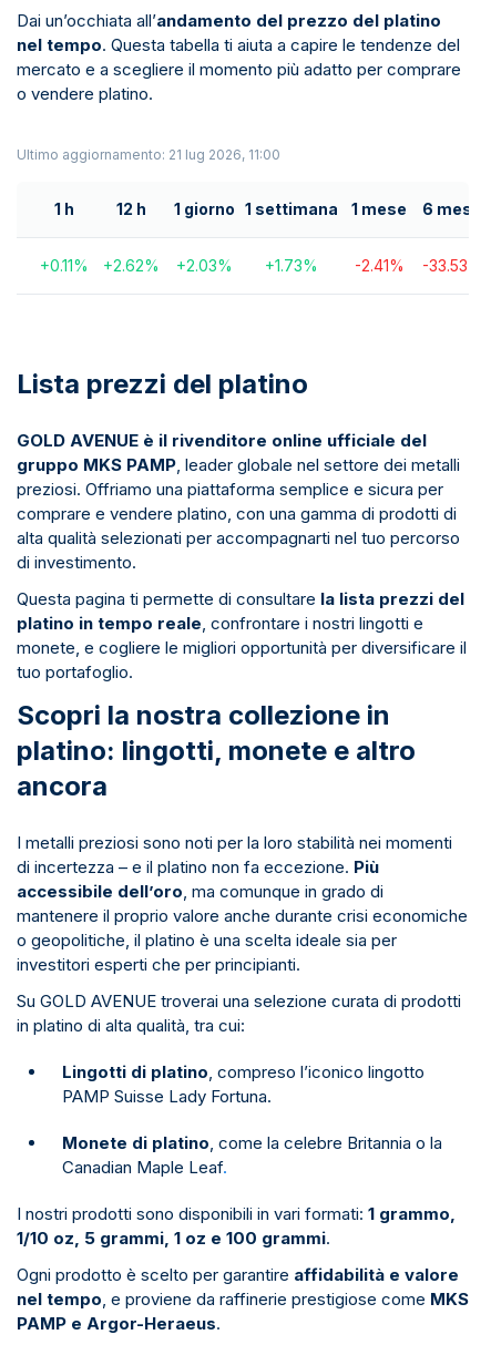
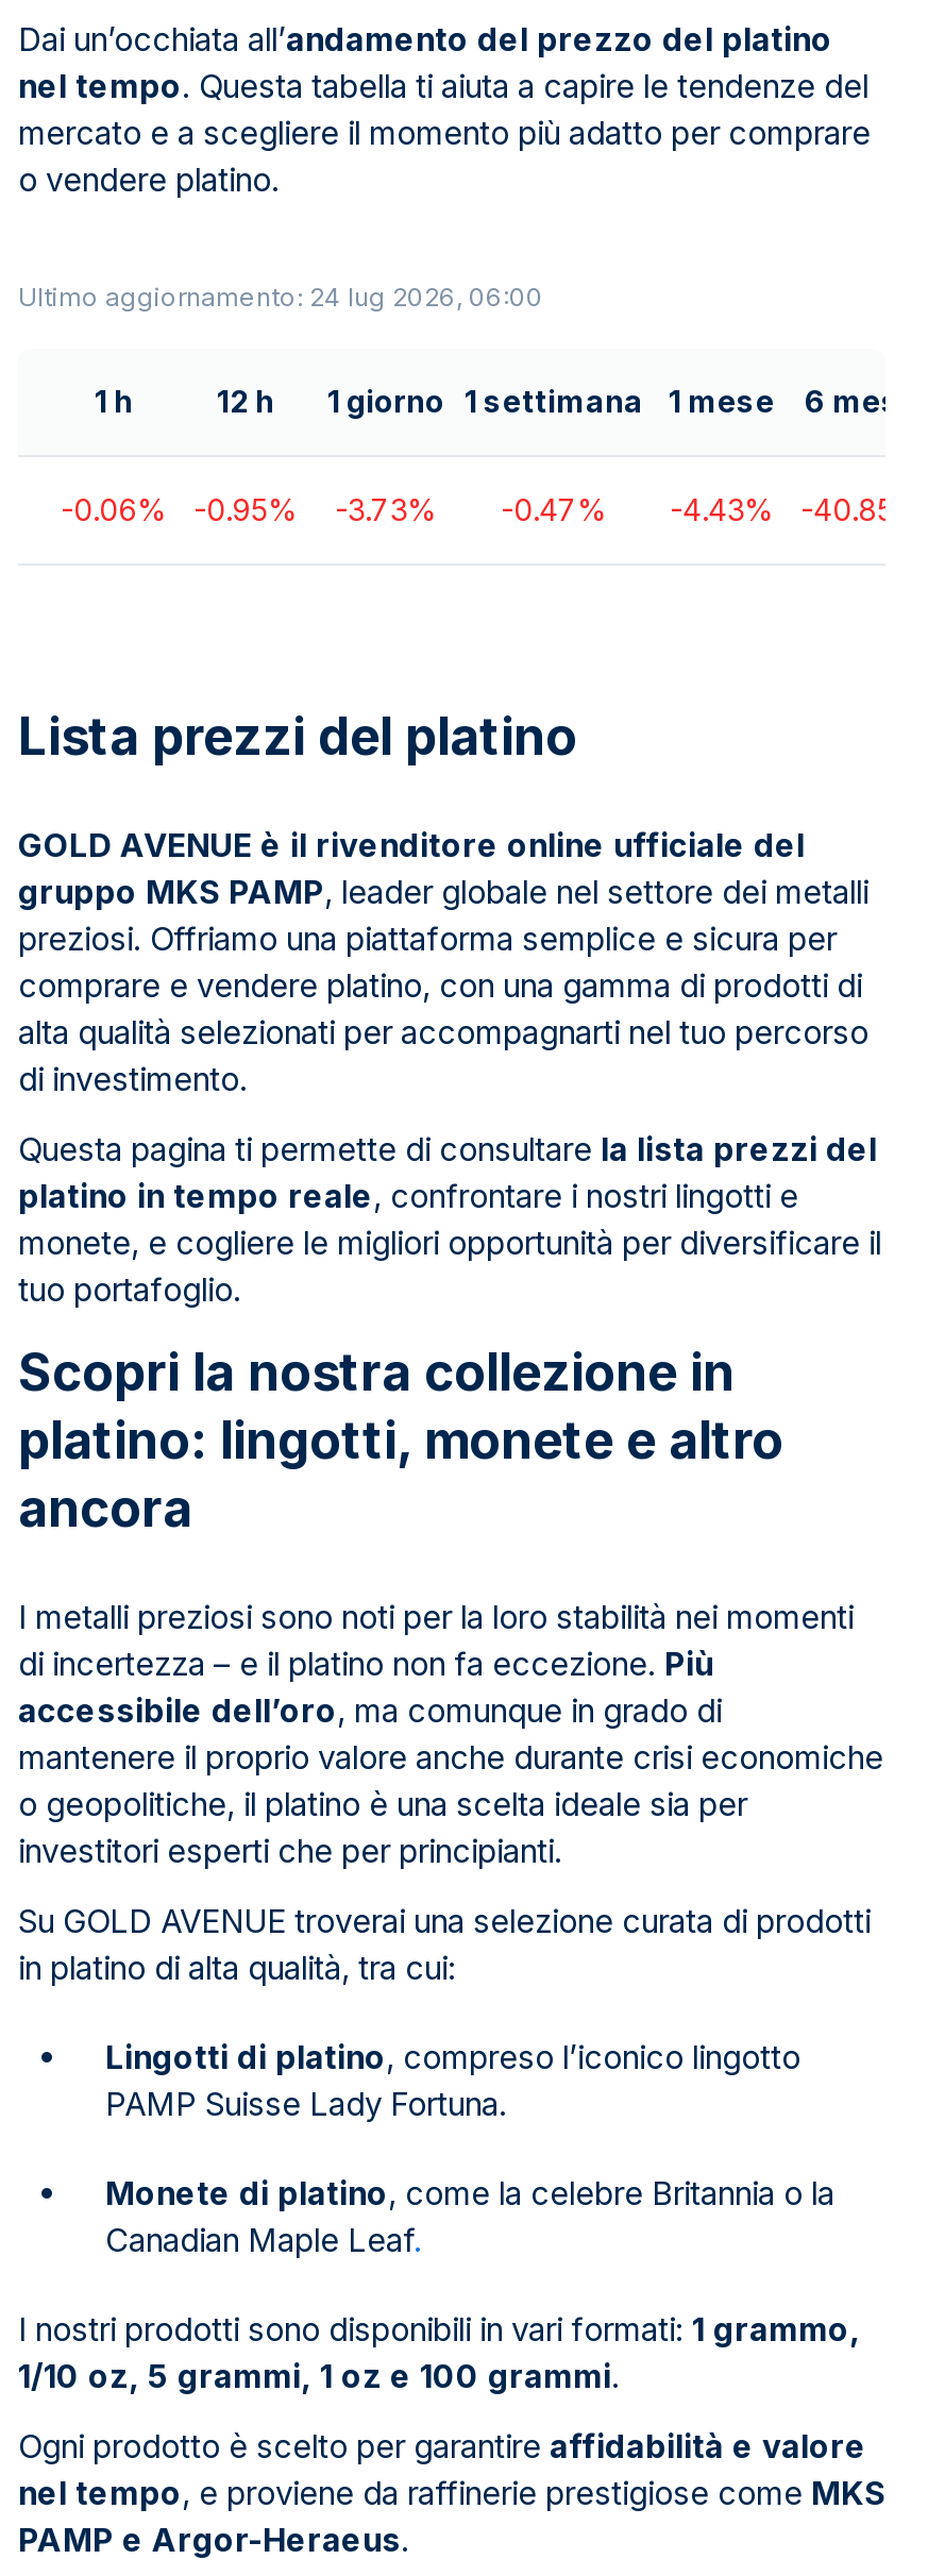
- Ultimo aggiornamento: 21 lug 2026, 11:00
+ Ultimo aggiornamento: 24 lug 2026, 06:00

- +0.11%
- +2.62%
- +2.03%
- +1.73%
- -2.41%
- -33.53%
+ -0.06%
+ -0.95%
+ -3.73%
+ -0.47%
+ -4.43%
+ -40.85%
